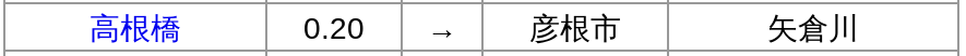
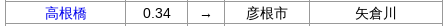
- 0.20
+ 0.34
